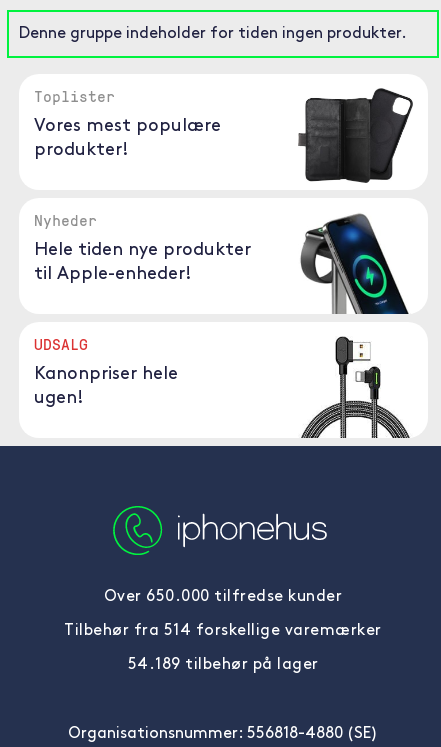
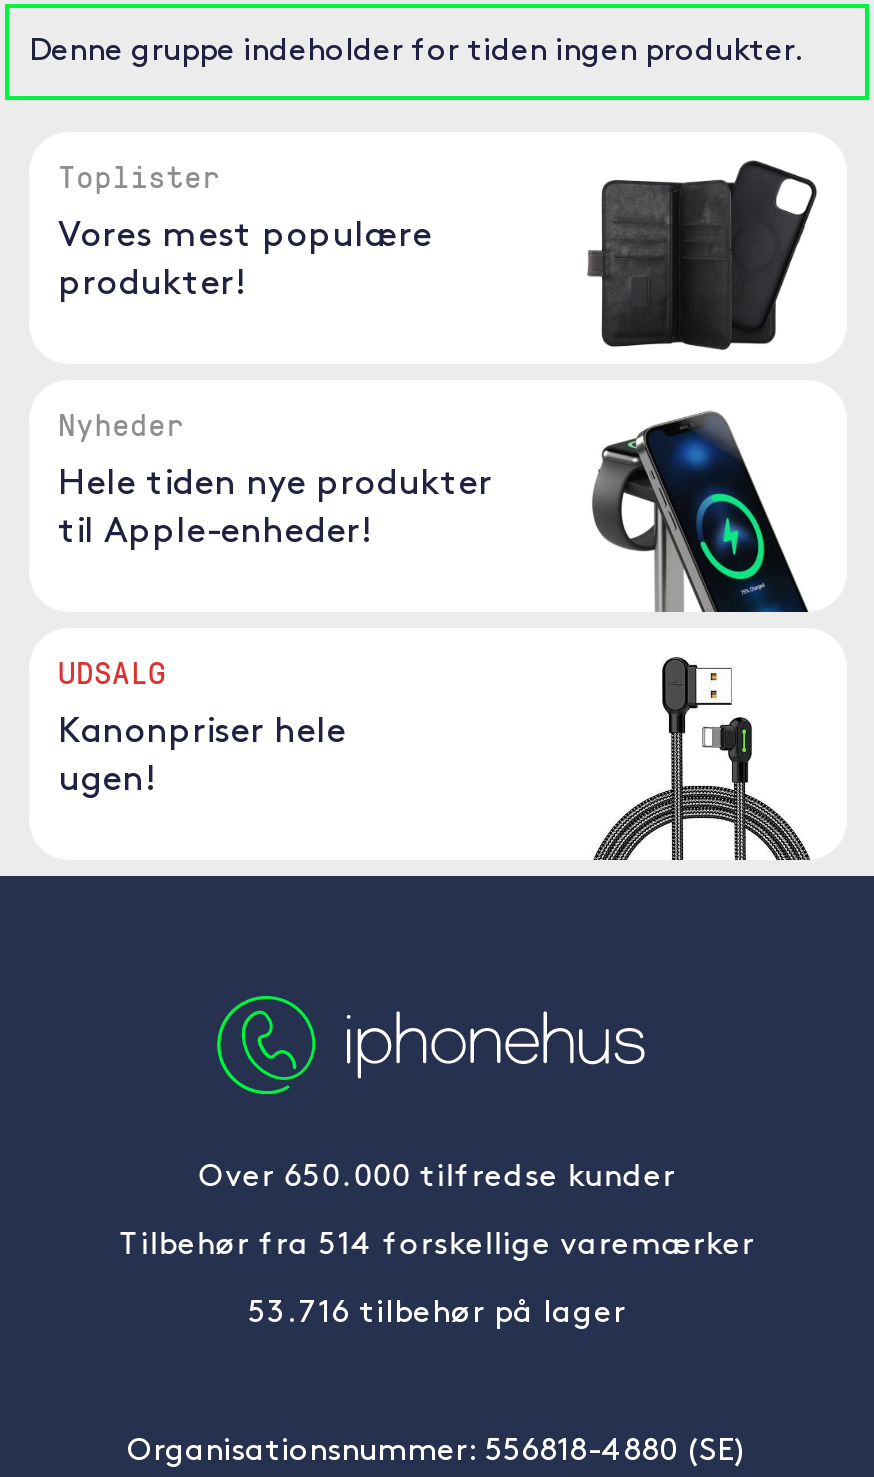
- 54.189 tilbehør på lager
+ 53.716 tilbehør på lager
